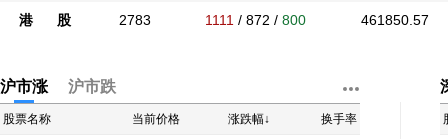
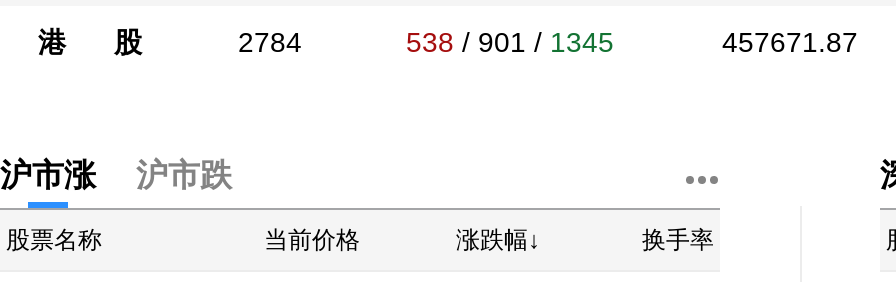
- 2783
+ 2784

- 1111 / 872 / 800
+ 538 / 901 / 1345

- 461850.57
+ 457671.87
